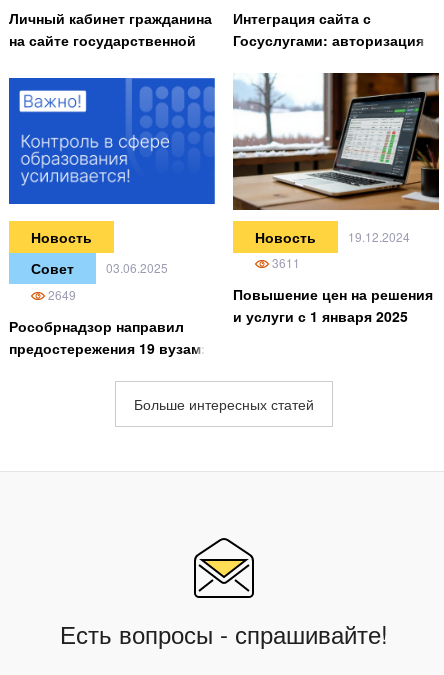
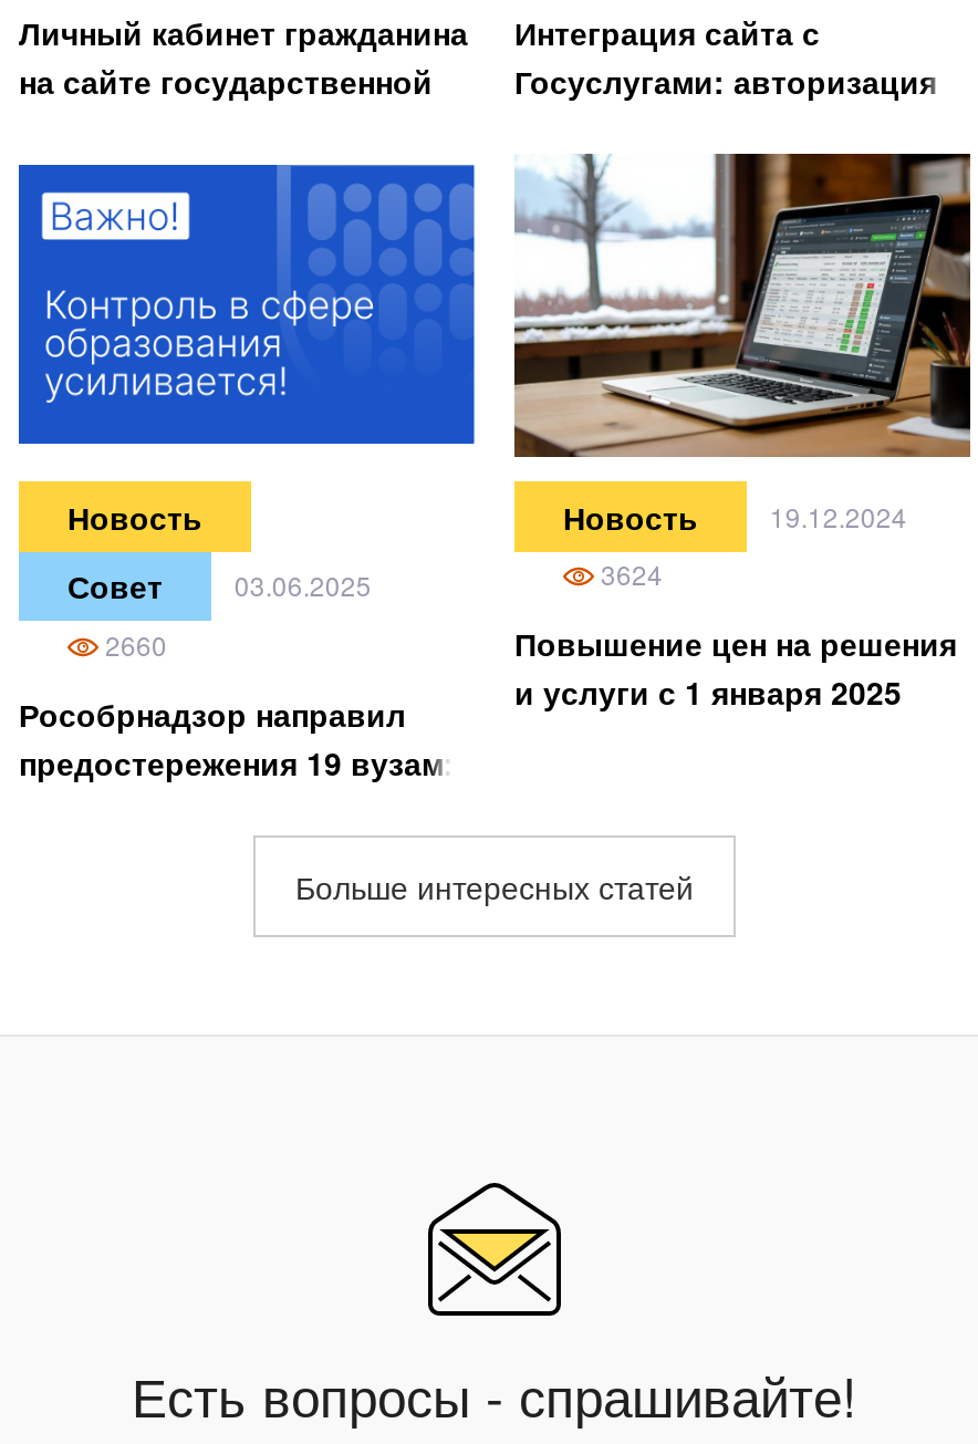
- 3611
+ 3624

- 2649
+ 2660
